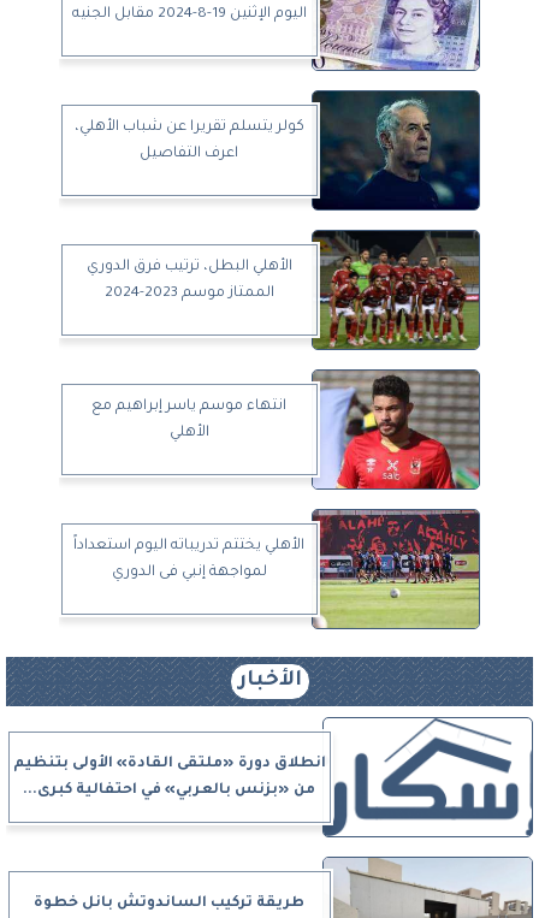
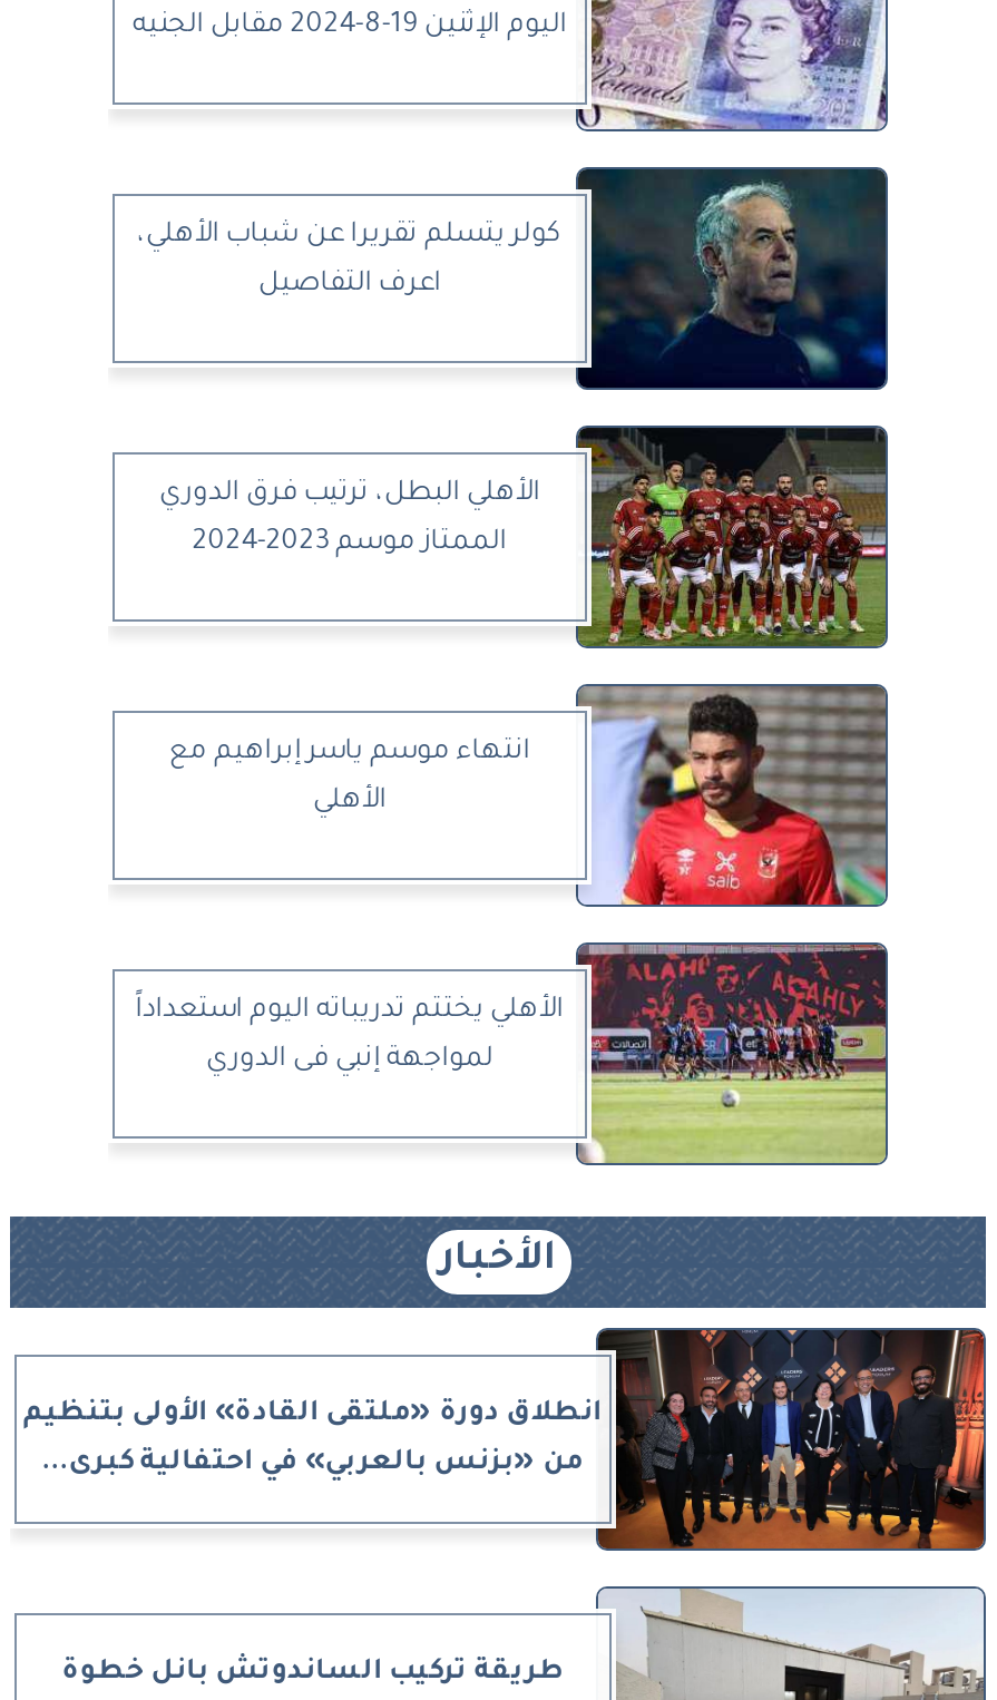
- [image]
+ [image]
